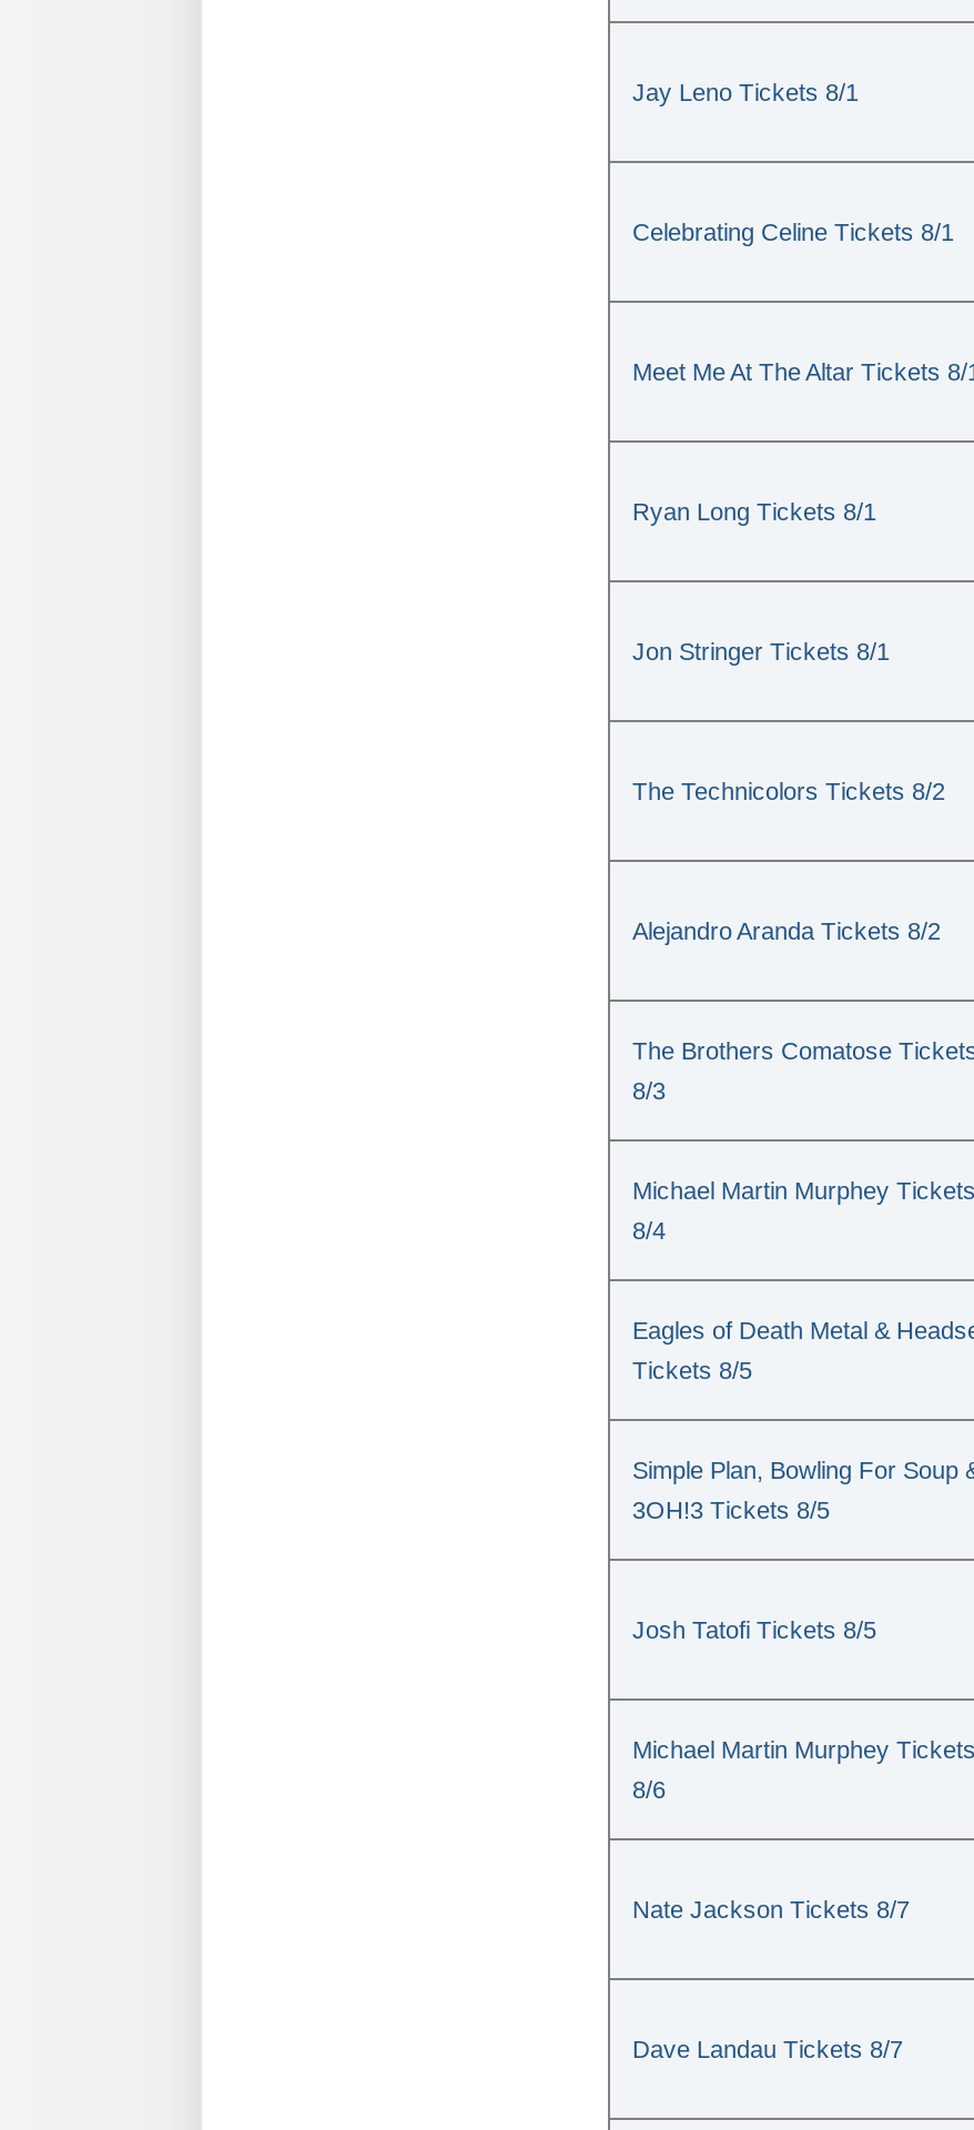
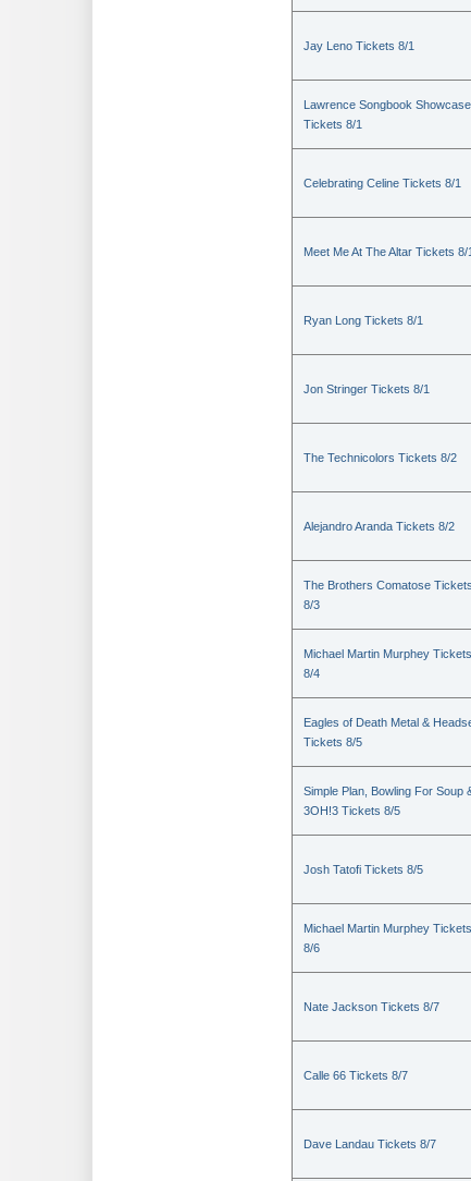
+ Lawrence Songbook Showcase
+ Tickets 8/1

+ Calle 66 Tickets 8/7
